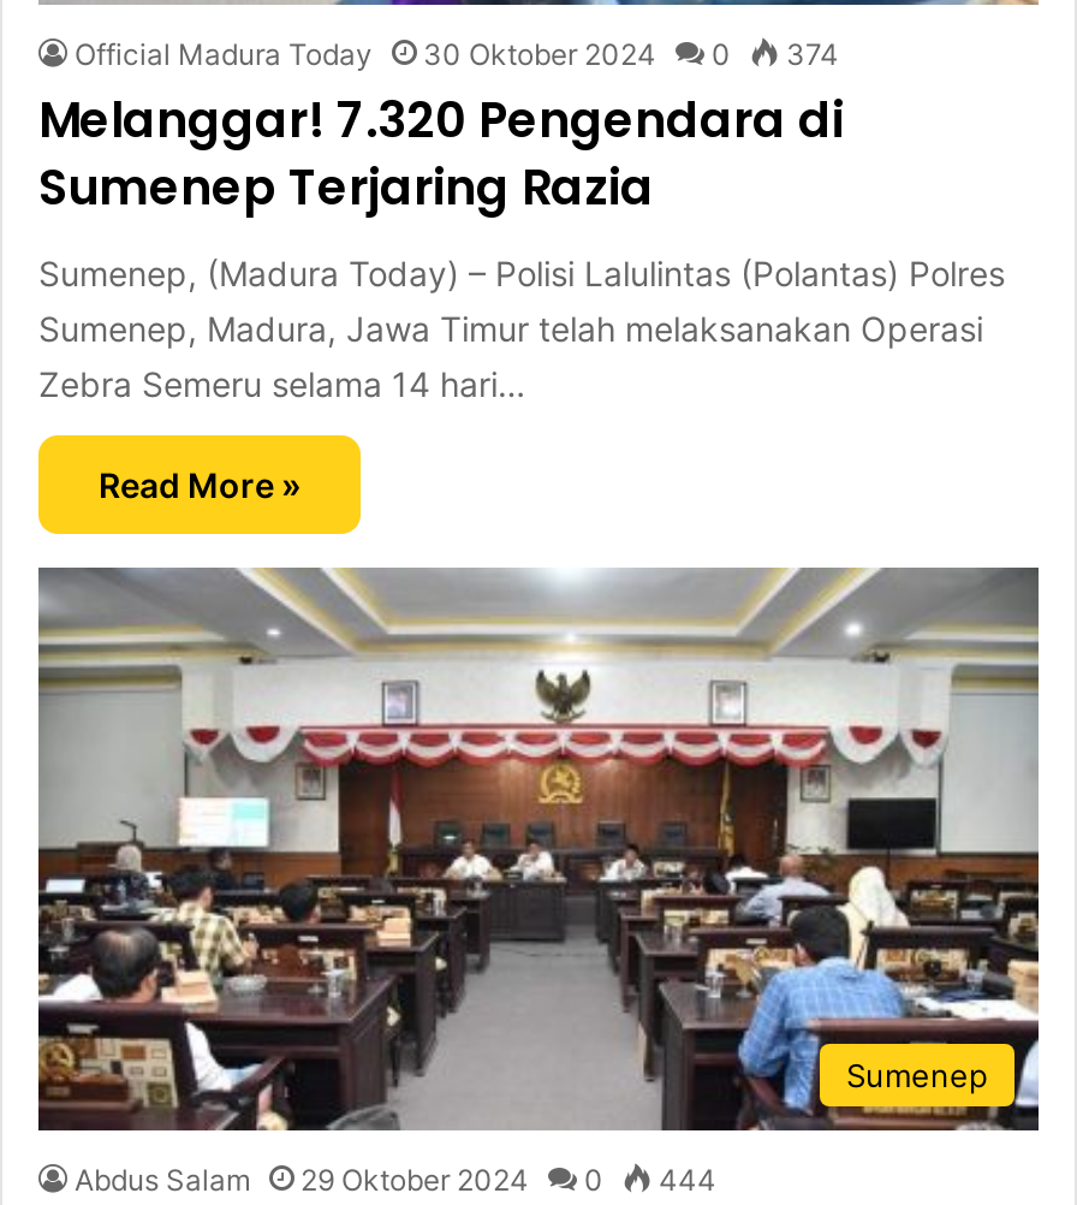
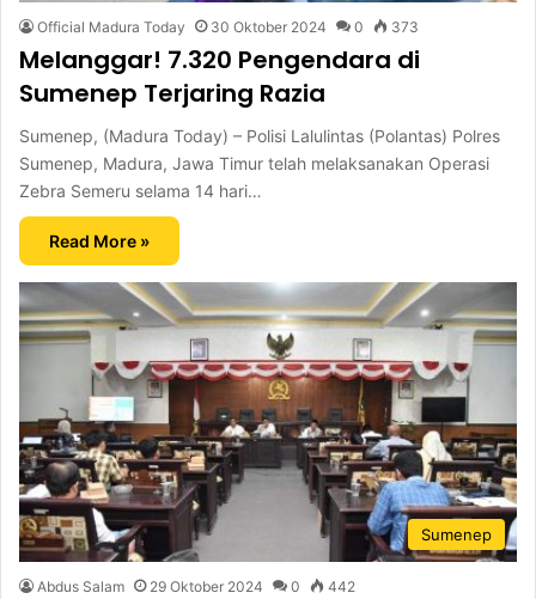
- Official Madura Today 30 Oktober 2024 0 374
+ Official Madura Today 30 Oktober 2024 0 373

- Abdus Salam 29 Oktober 2024 0 444
+ Abdus Salam 29 Oktober 2024 0 442
